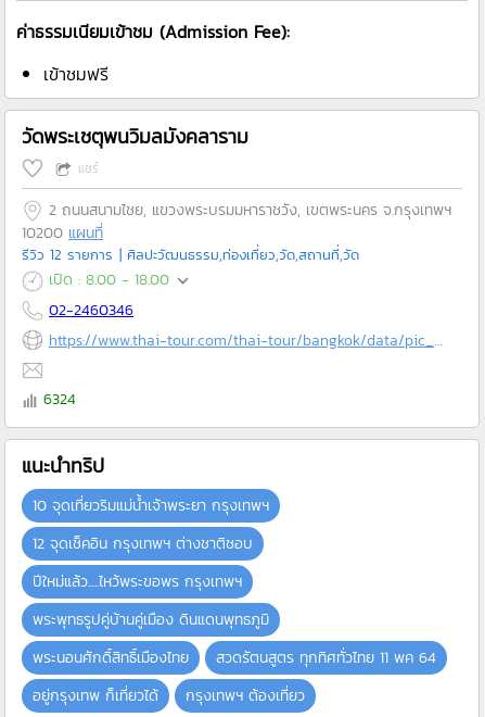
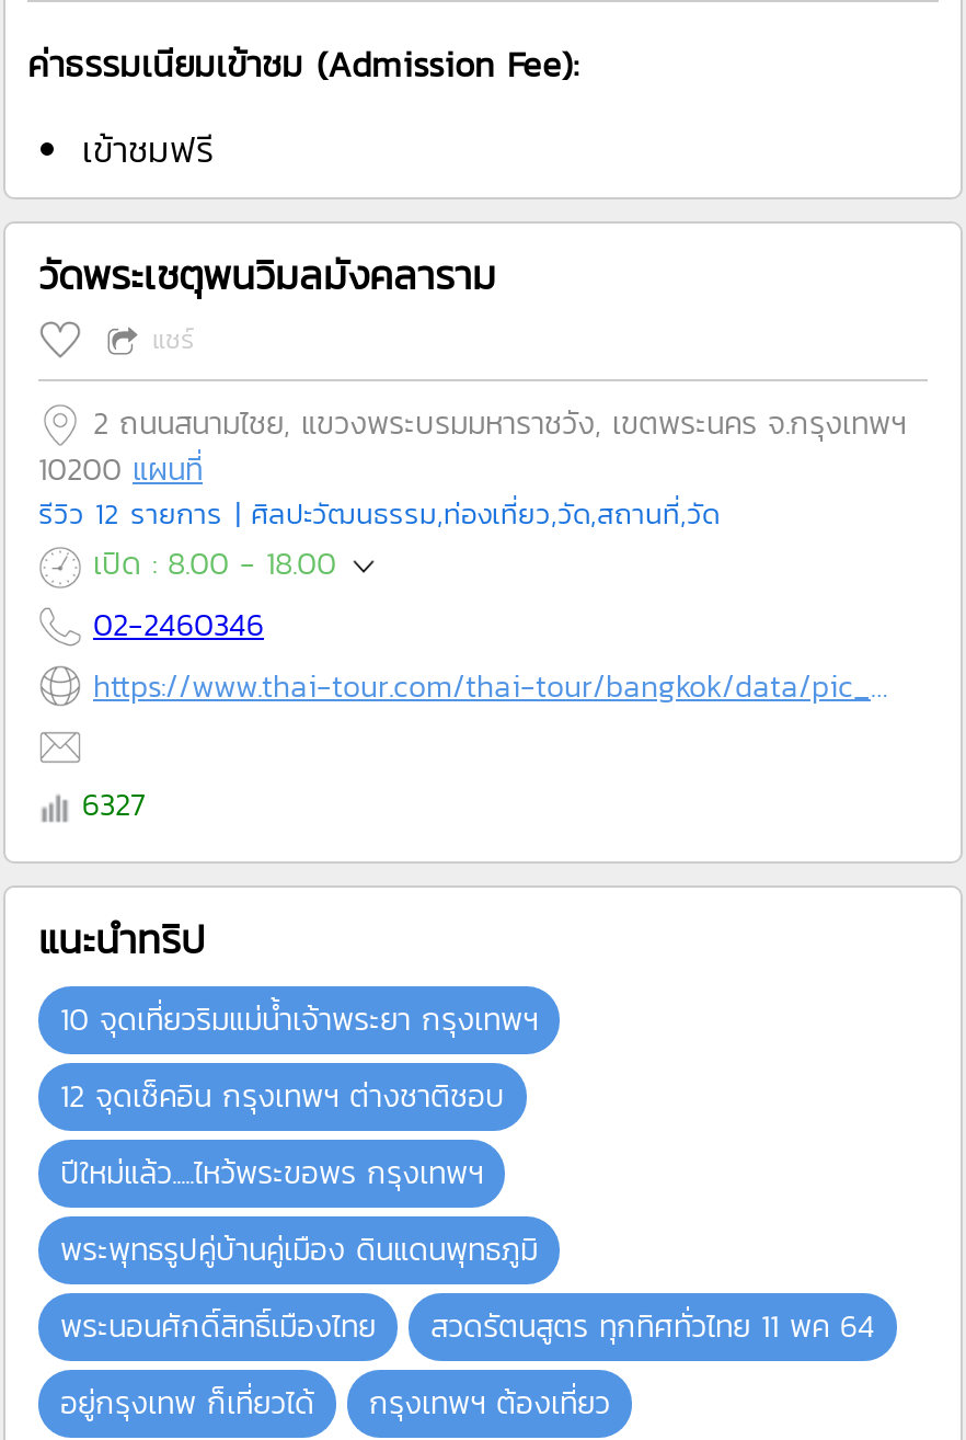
- 6324
+ 6327
